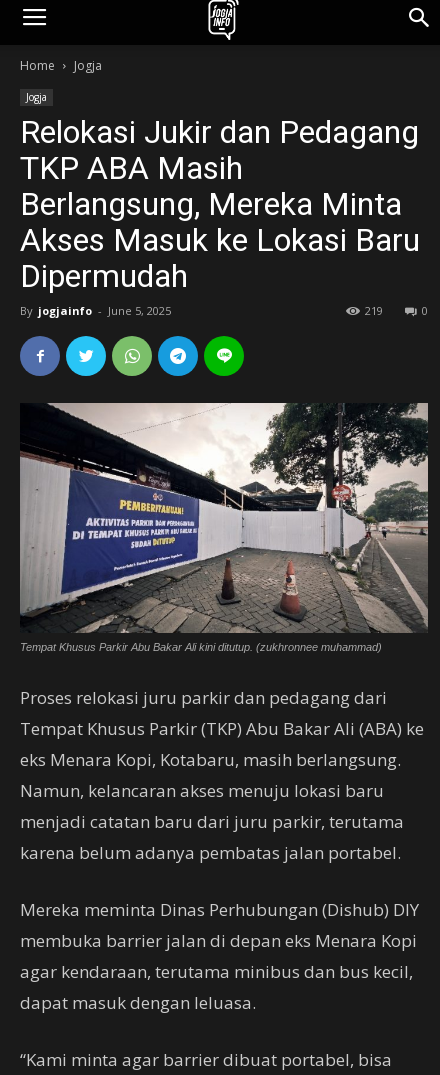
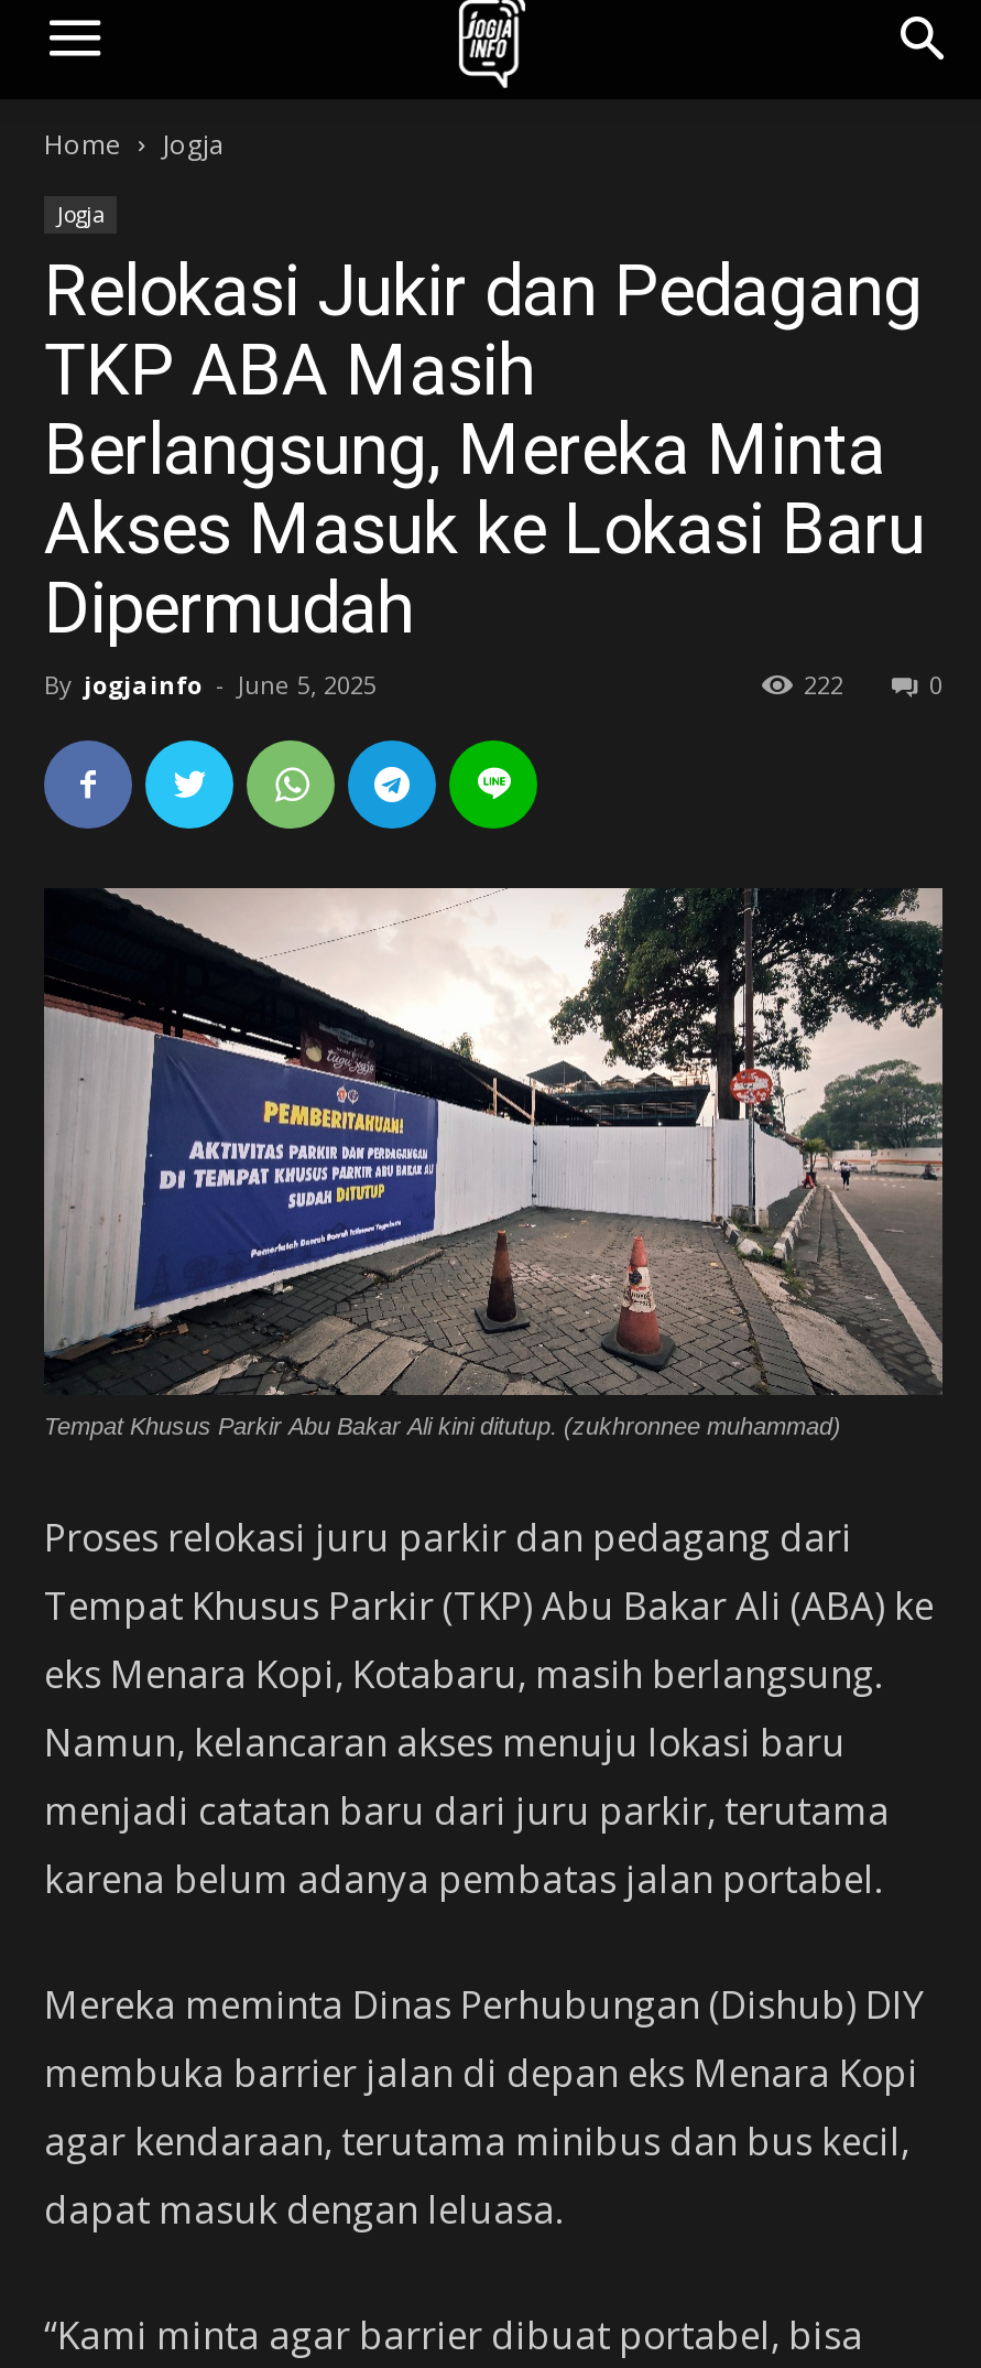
- 219
+ 222
